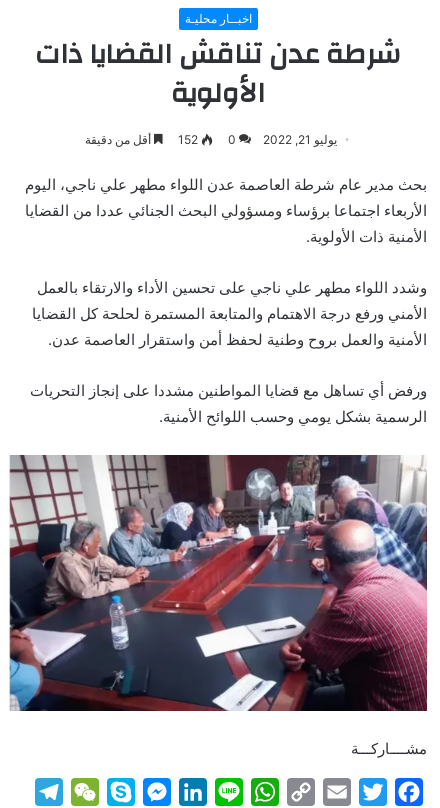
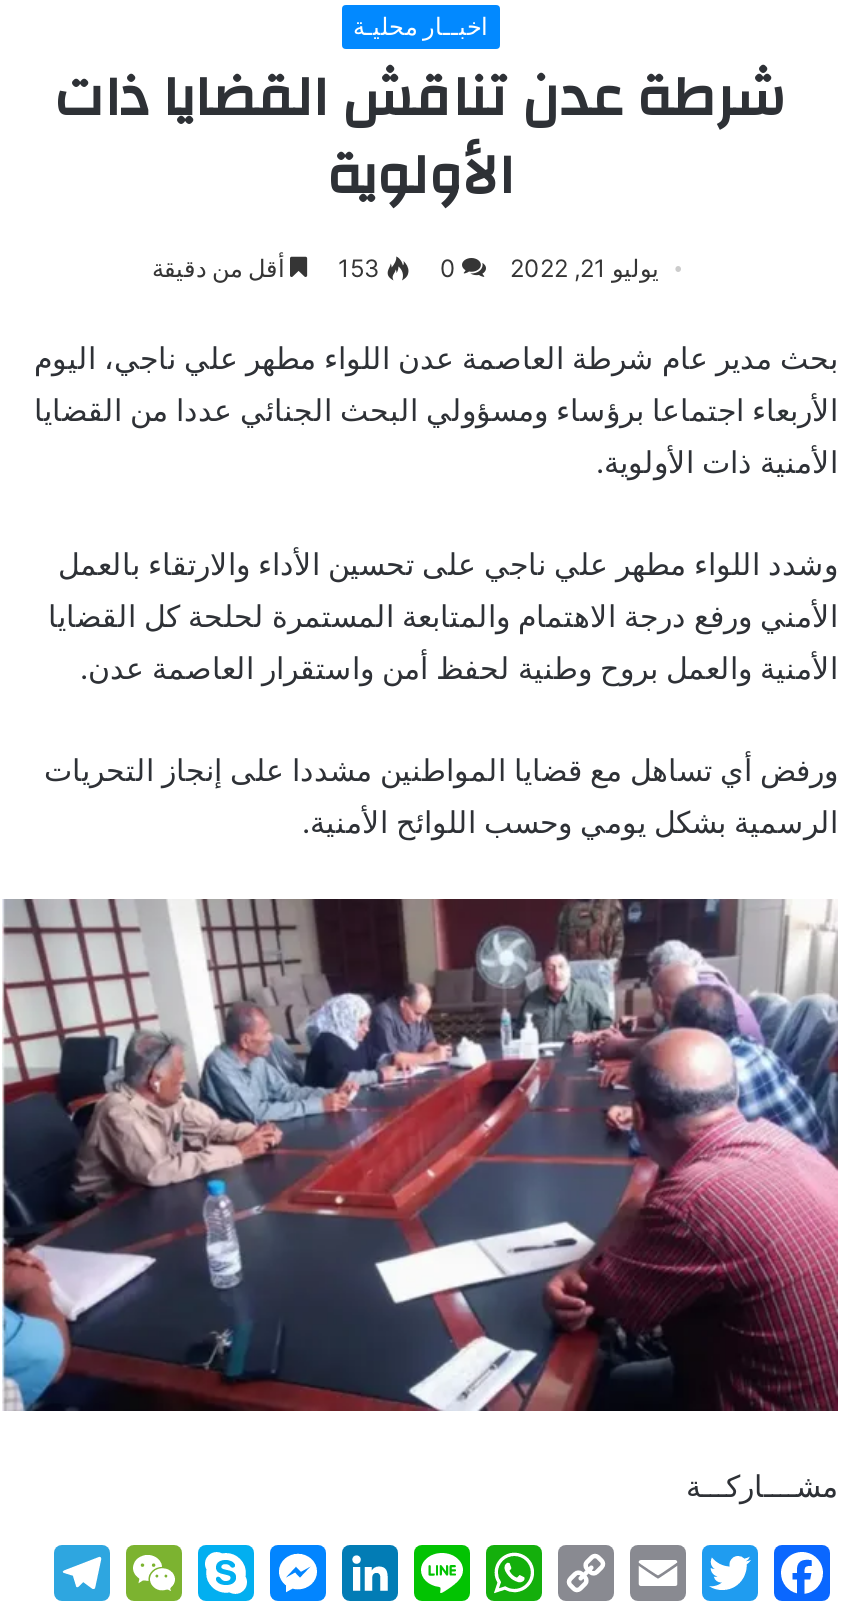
- 152
+ 153
